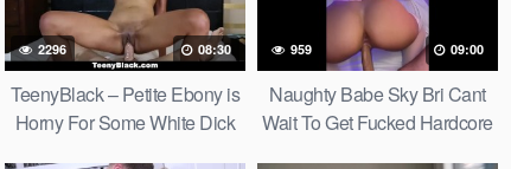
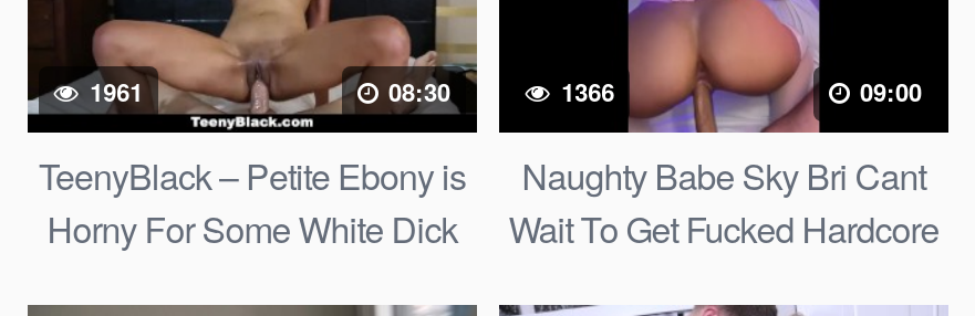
- 2296
+ 1961

- 959
+ 1366
